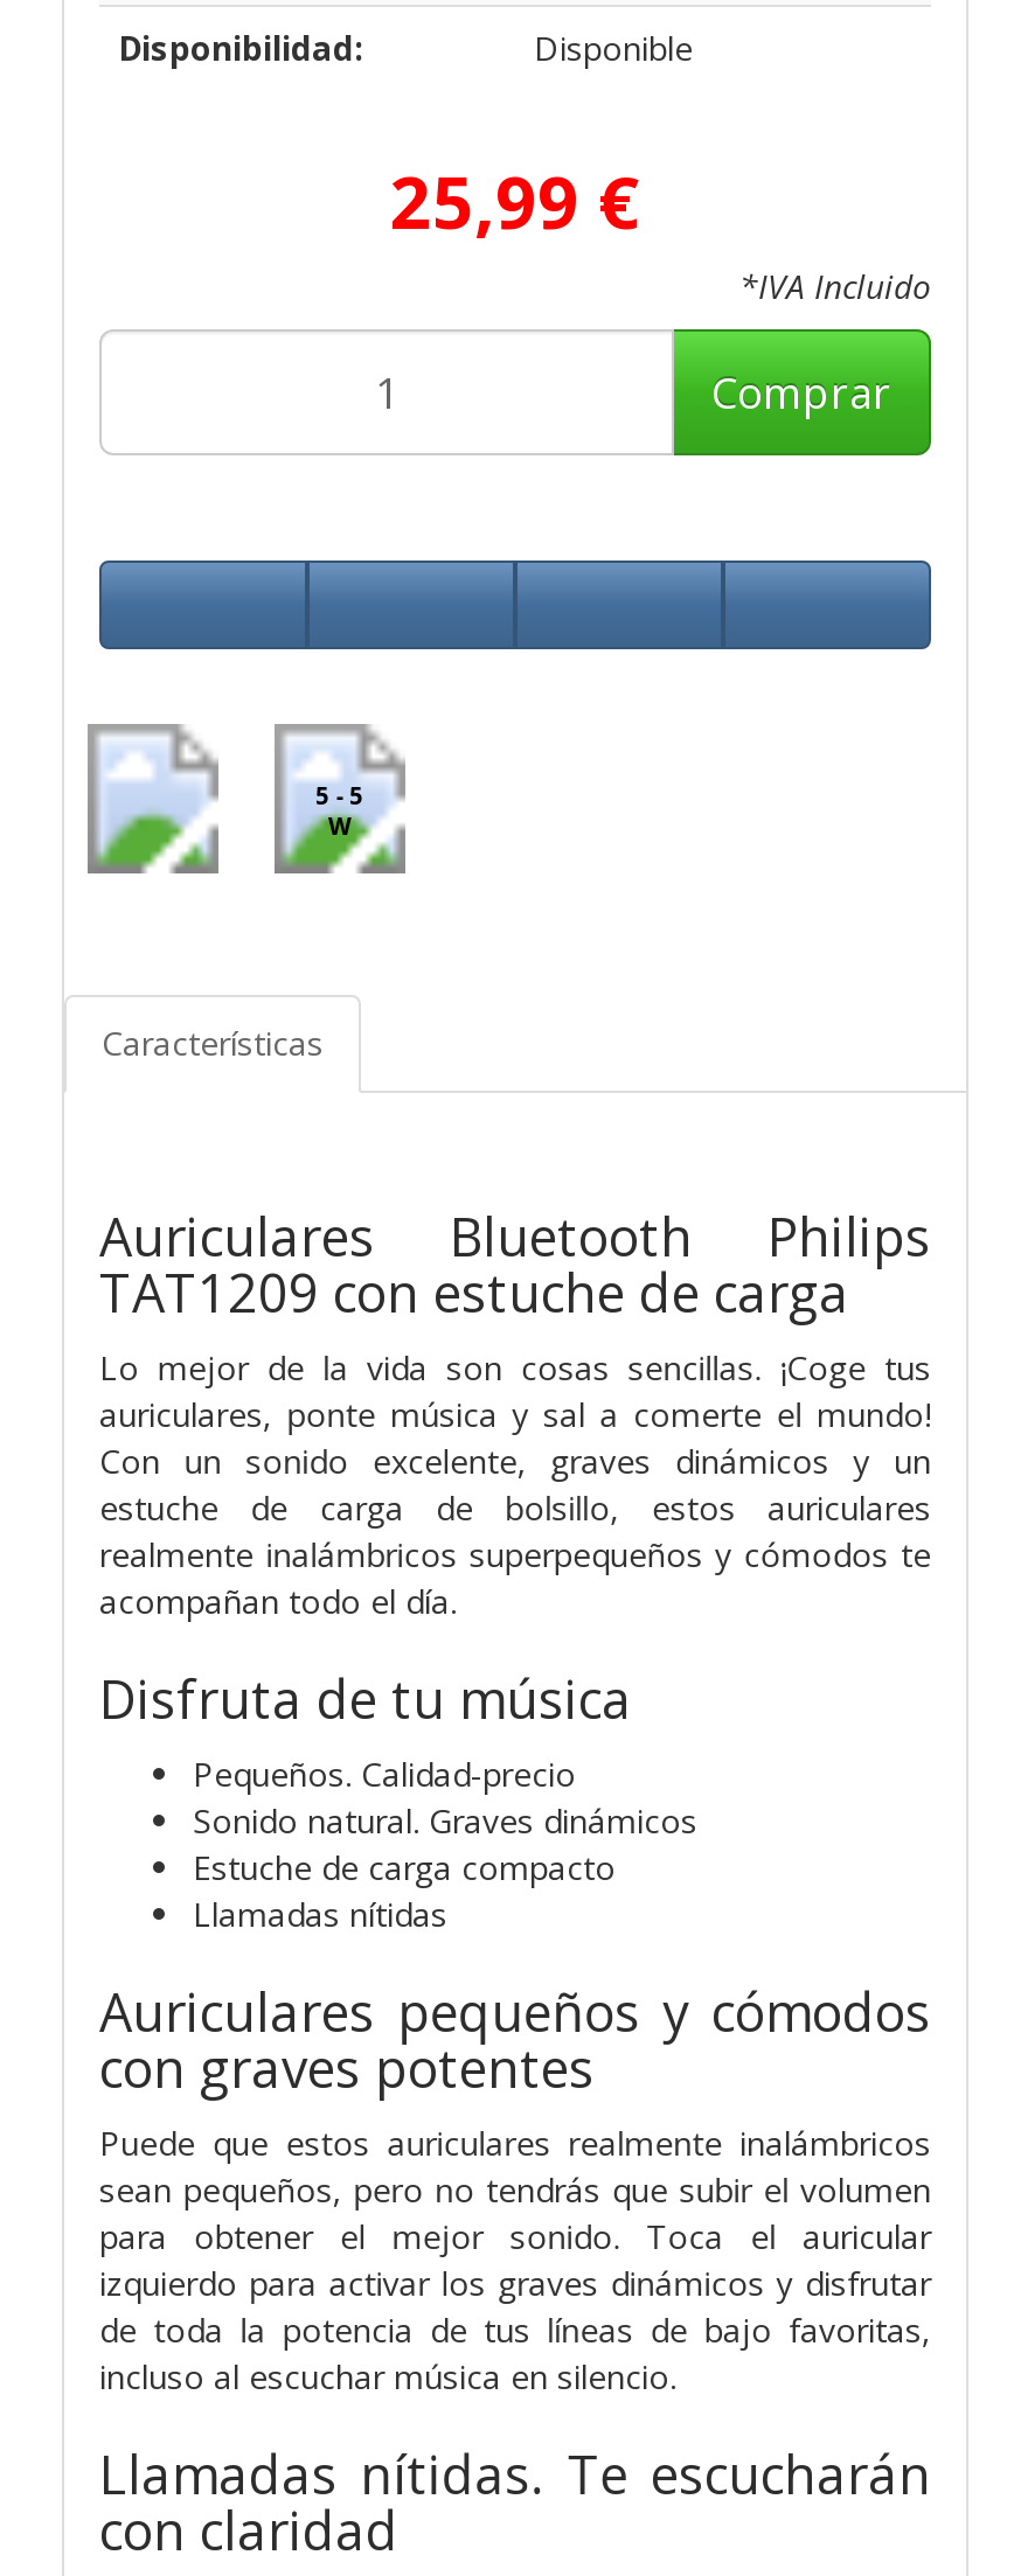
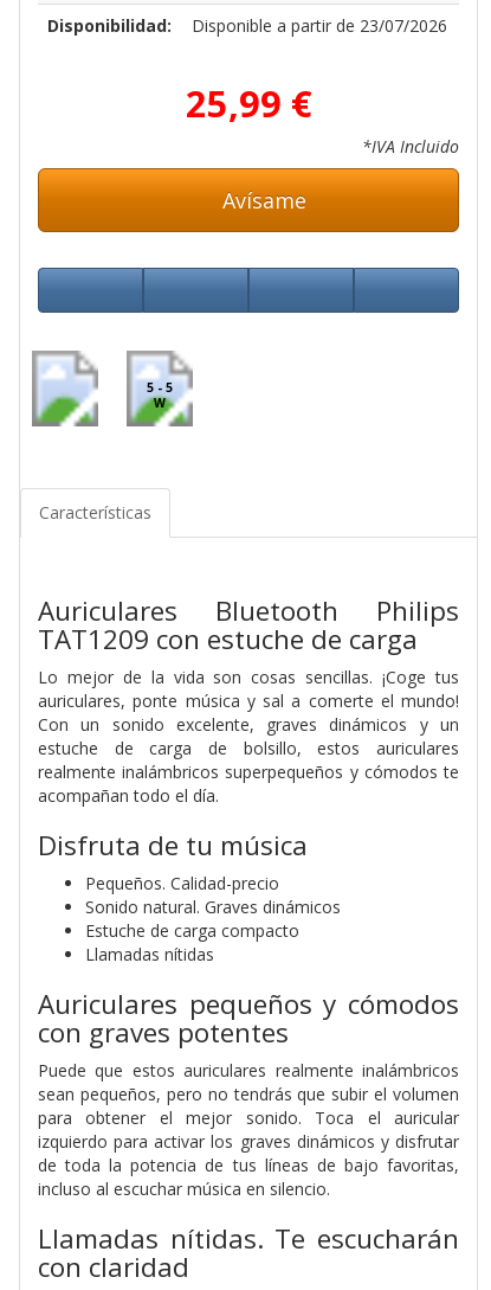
- Disponible
+ Disponible a partir de 23/07/2026

- Comprar
+ Avísame
